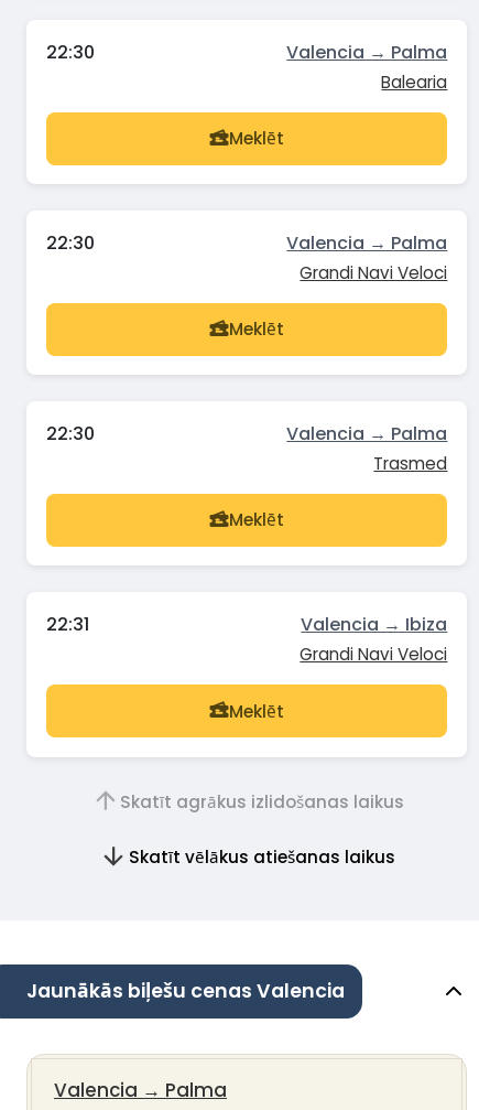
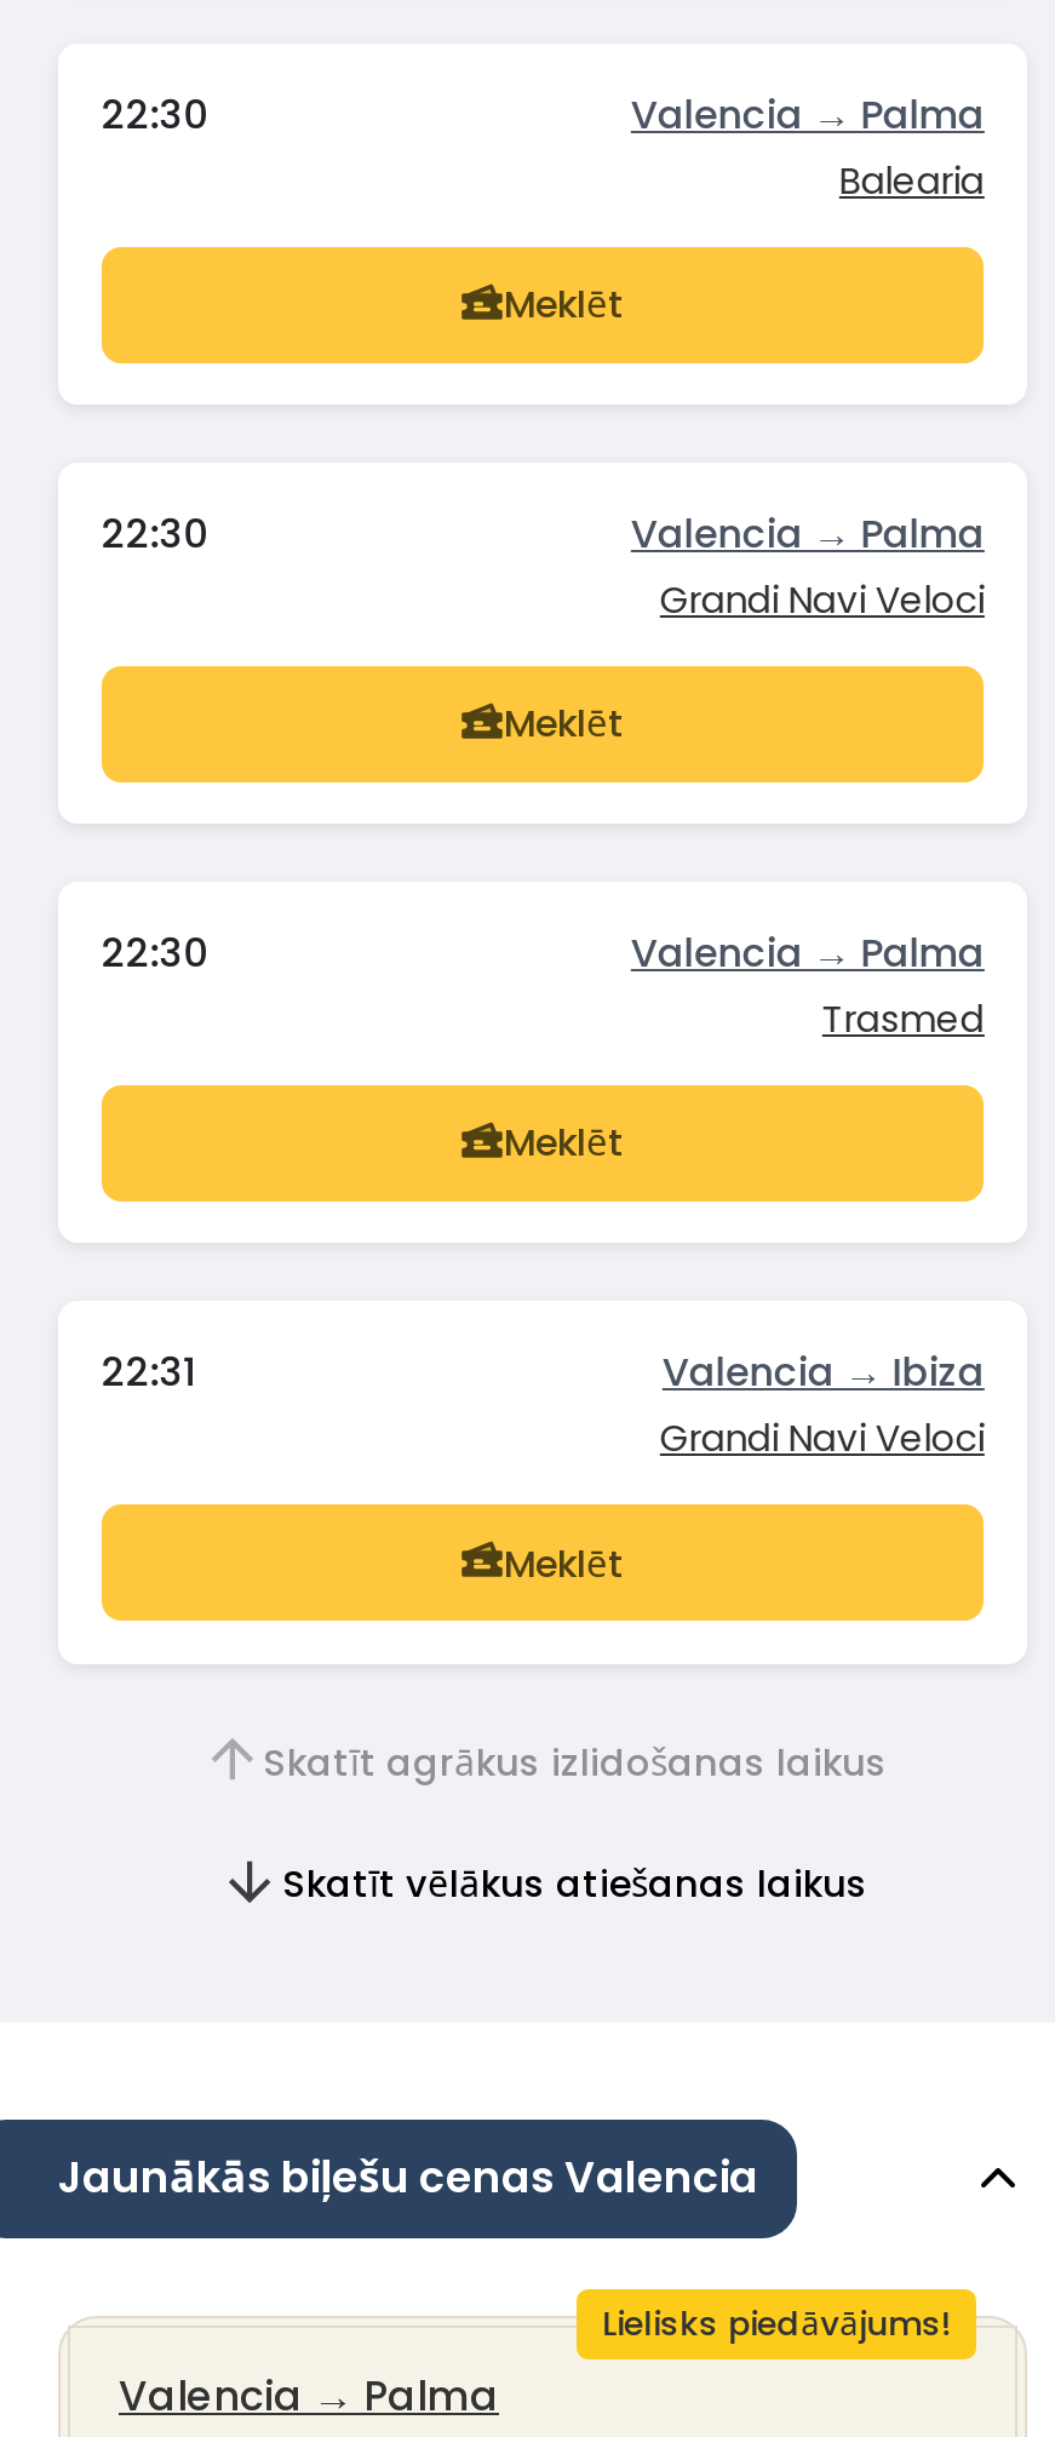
+ Lielisks piedāvājums!
